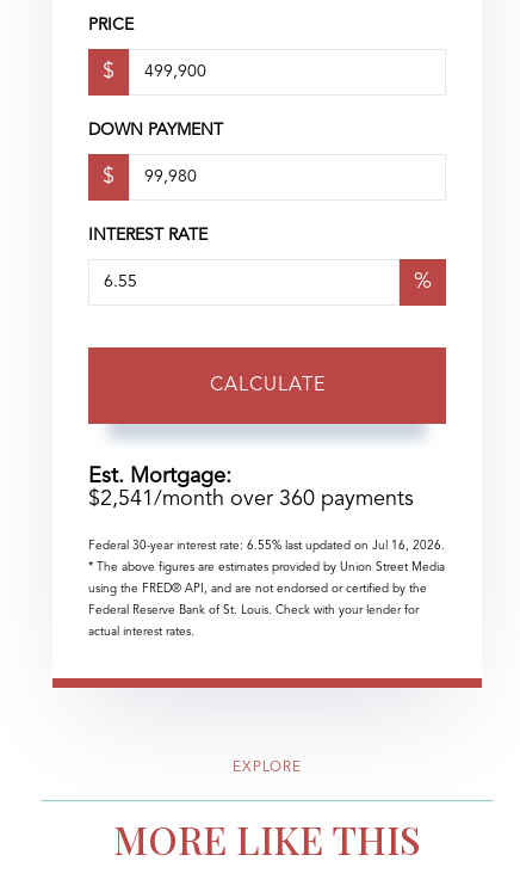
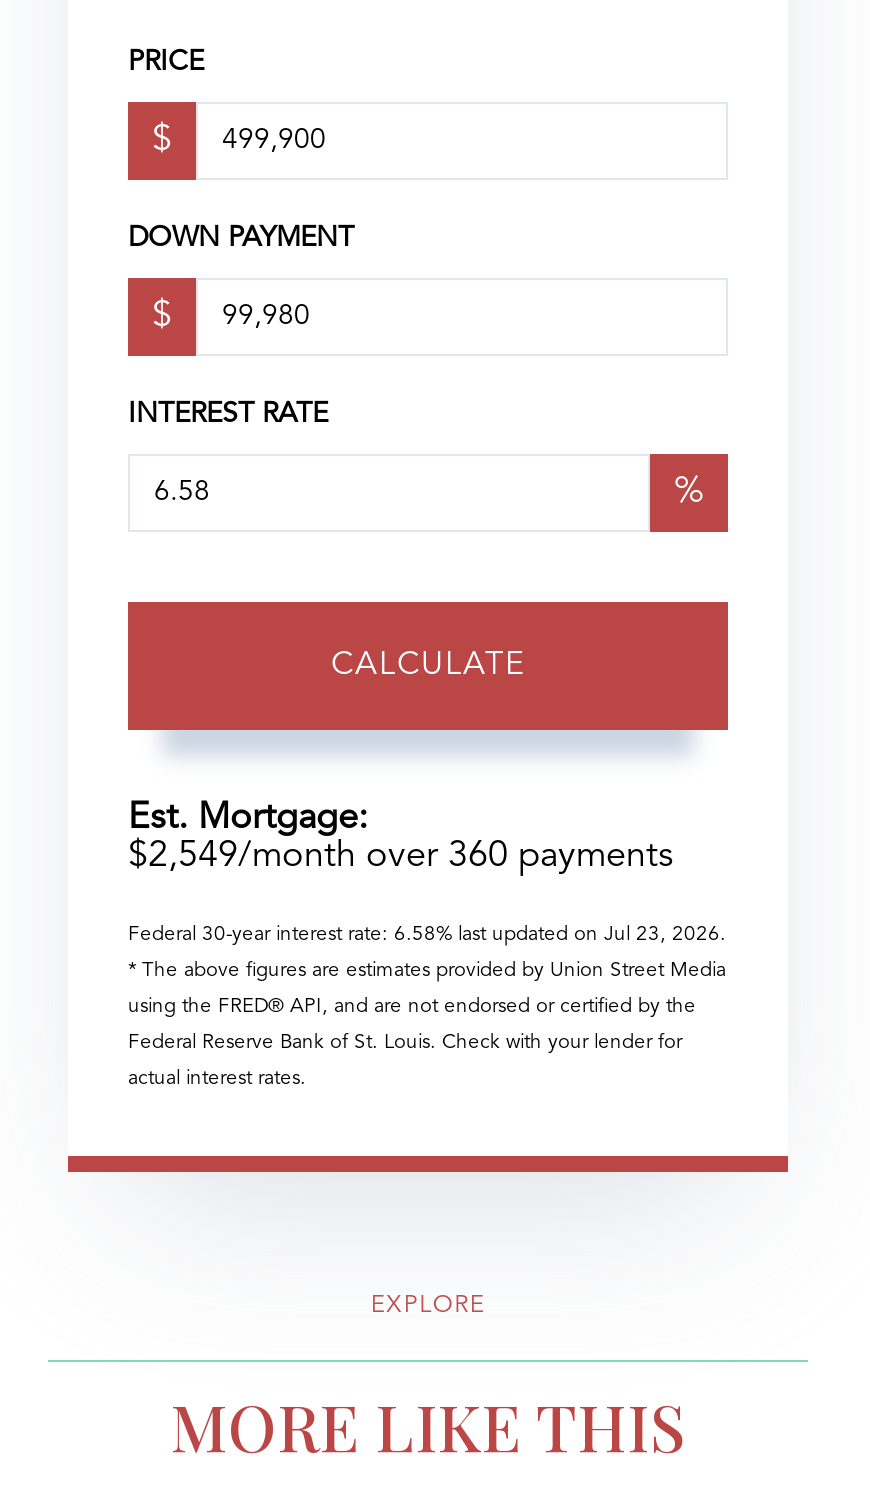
- $2,541/month over 360 payments
+ $2,549/month over 360 payments

- Federal 30-year interest rate: 6.55% last updated on Jul 16, 2026.
+ Federal 30-year interest rate: 6.58% last updated on Jul 23, 2026.
